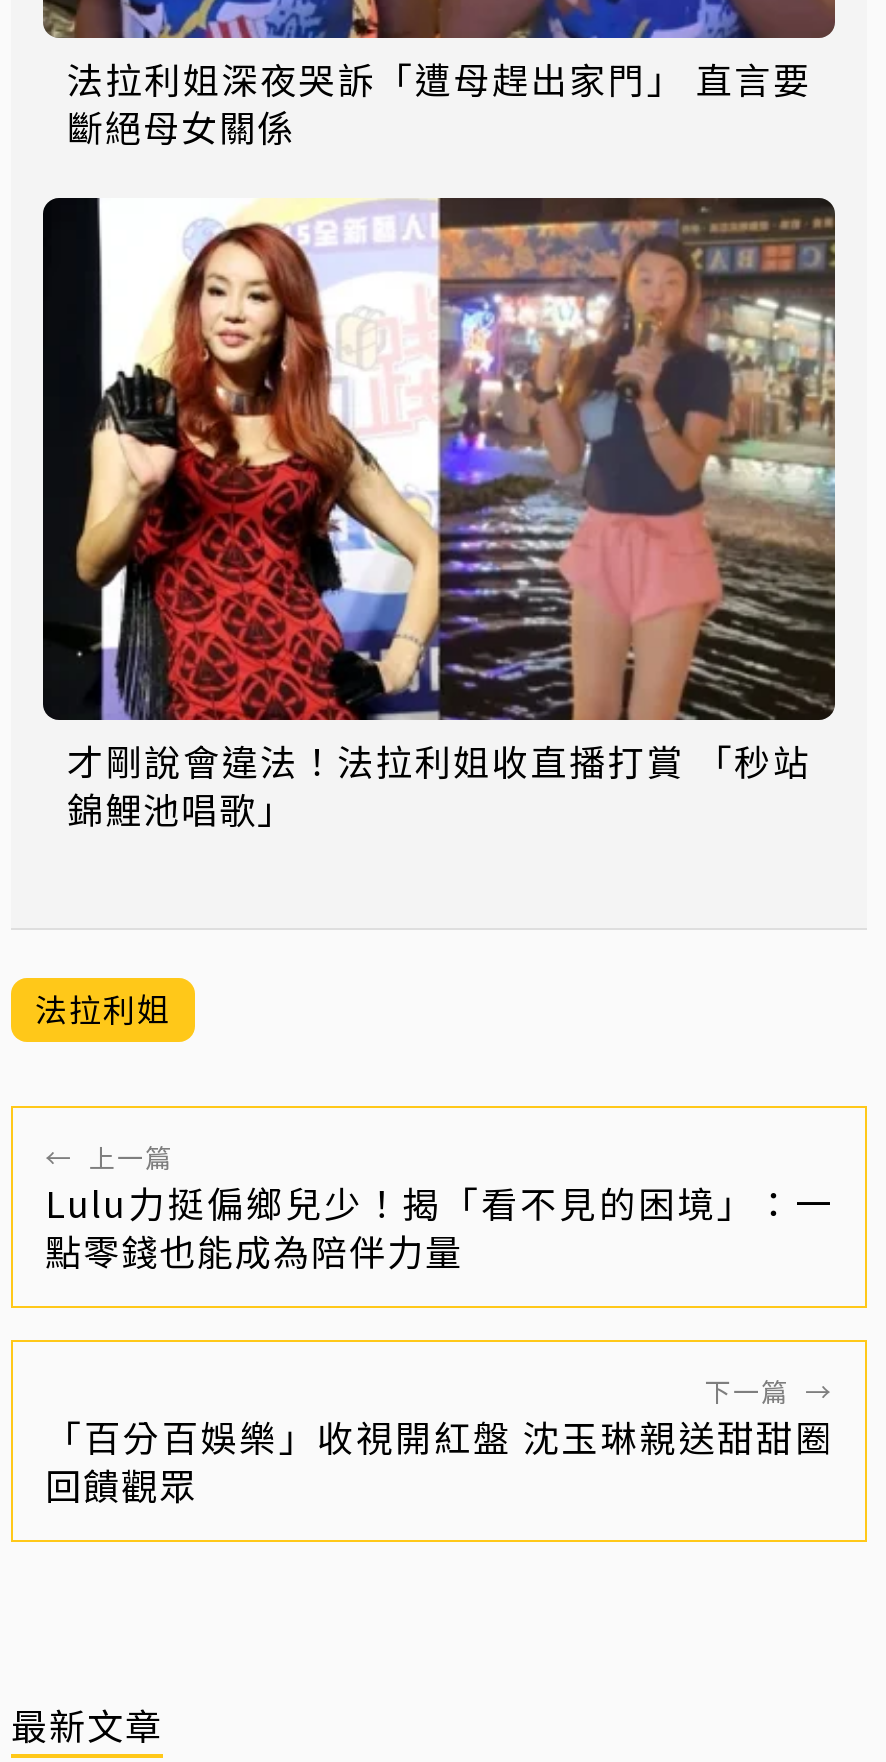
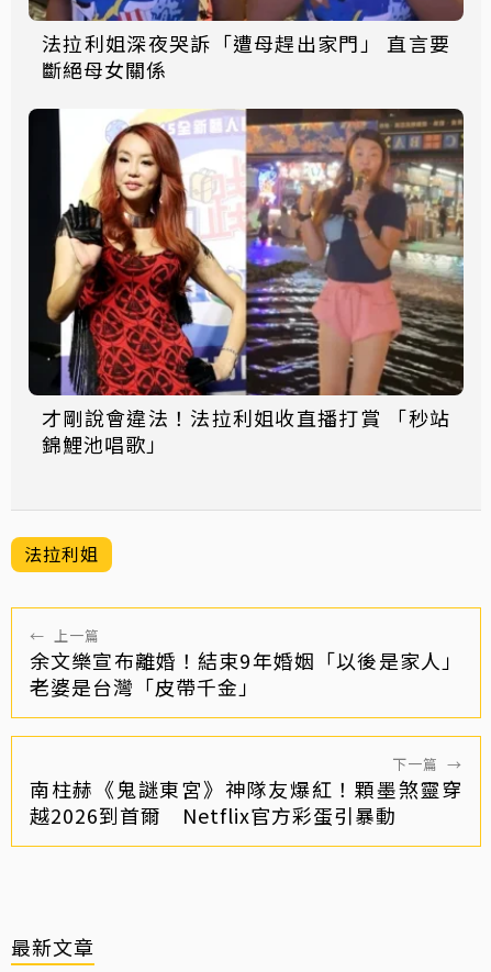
- Lulu力挺偏鄉兒少！揭「看不見的困境」：一
- 點零錢也能成為陪伴力量
+ 余文樂宣布離婚！結束9年婚姻「以後是家人」
+ 老婆是台灣「皮帶千金」

- 「百分百娛樂」收視開紅盤 沈玉琳親送甜甜圈
- 回饋觀眾
+ 南柱赫《鬼謎東宮》神隊友爆紅！顆墨煞靈穿
+ 越2026到首爾 Netflix官方彩蛋引暴動
